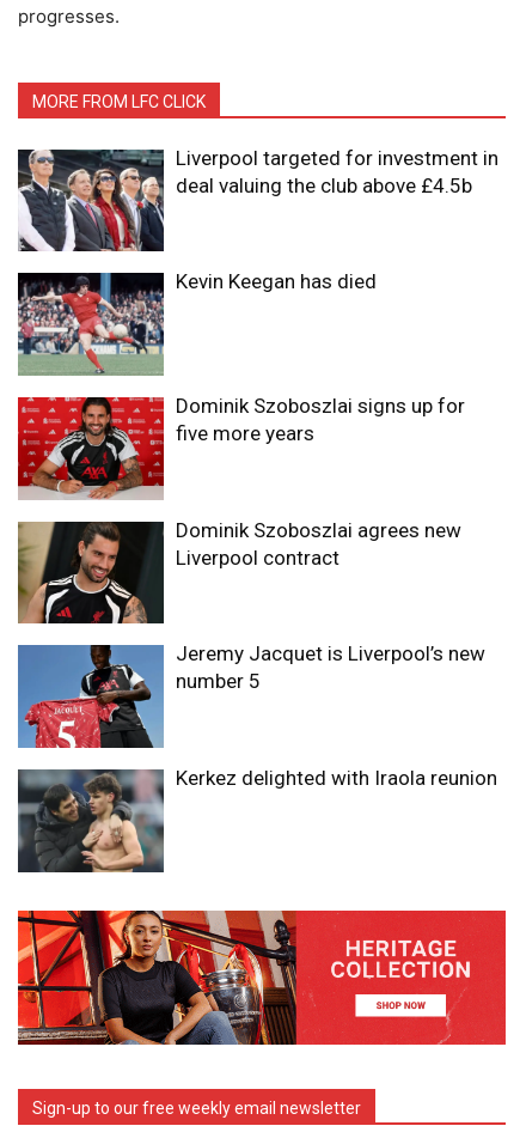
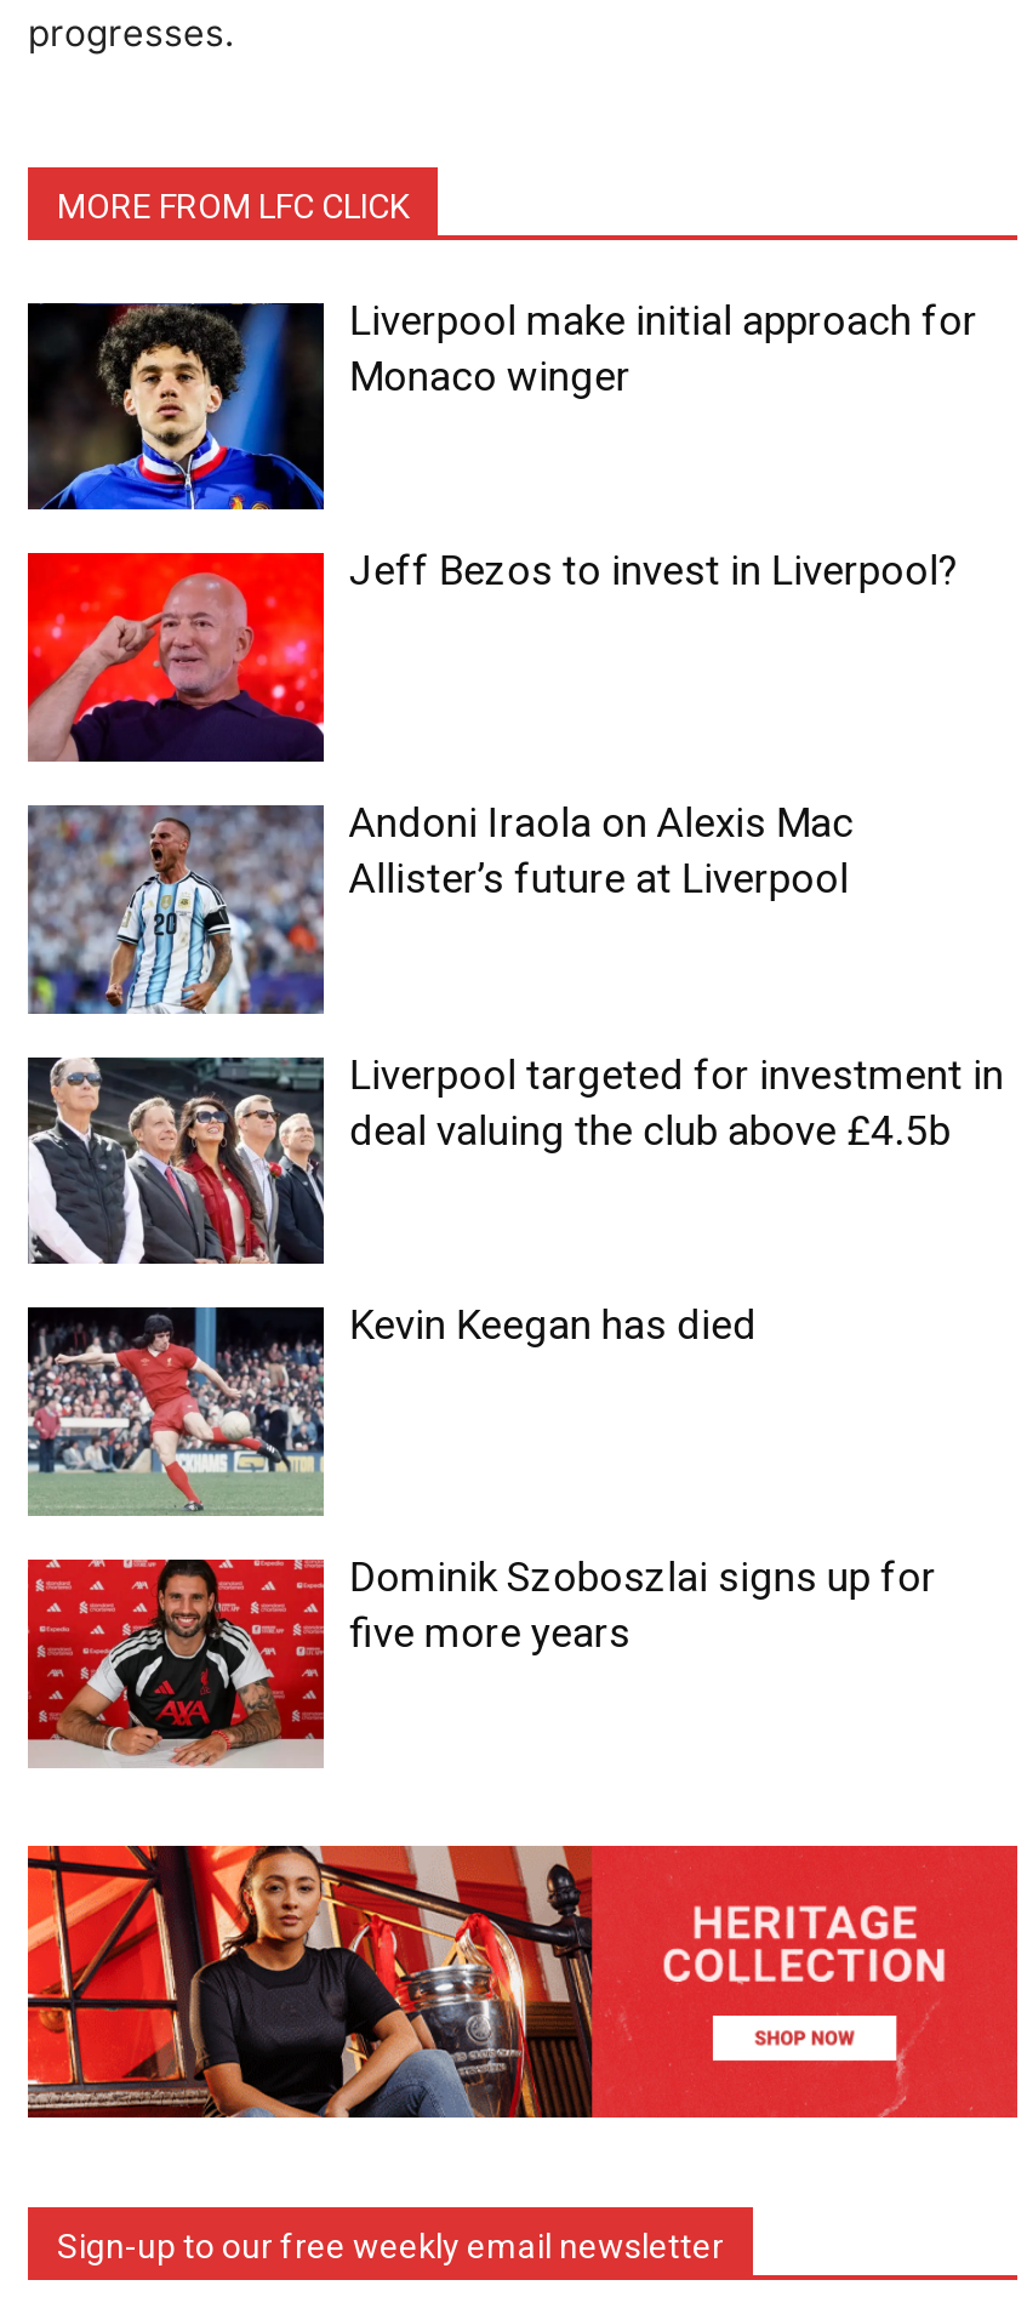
+ [image]
+ Liverpool make initial approach for
+ Monaco winger

+ [image]
+ Jeff Bezos to invest in Liverpool?

+ [image]
+ Andoni Iraola on Alexis Mac
+ Allister’s future at Liverpool

moved down: [image] | Liverpool targeted for investment in | deal valuing the club above £4.5b | Kevin Keegan has died | Dominik Szoboszlai signs up for | five more years

moved down: [image]

- [image]
- Dominik Szoboszlai agrees new
- Liverpool contract

- [image]
- Jeremy Jacquet is Liverpool’s new
- number 5

- [image]
- Kerkez delighted with Iraola reunion
